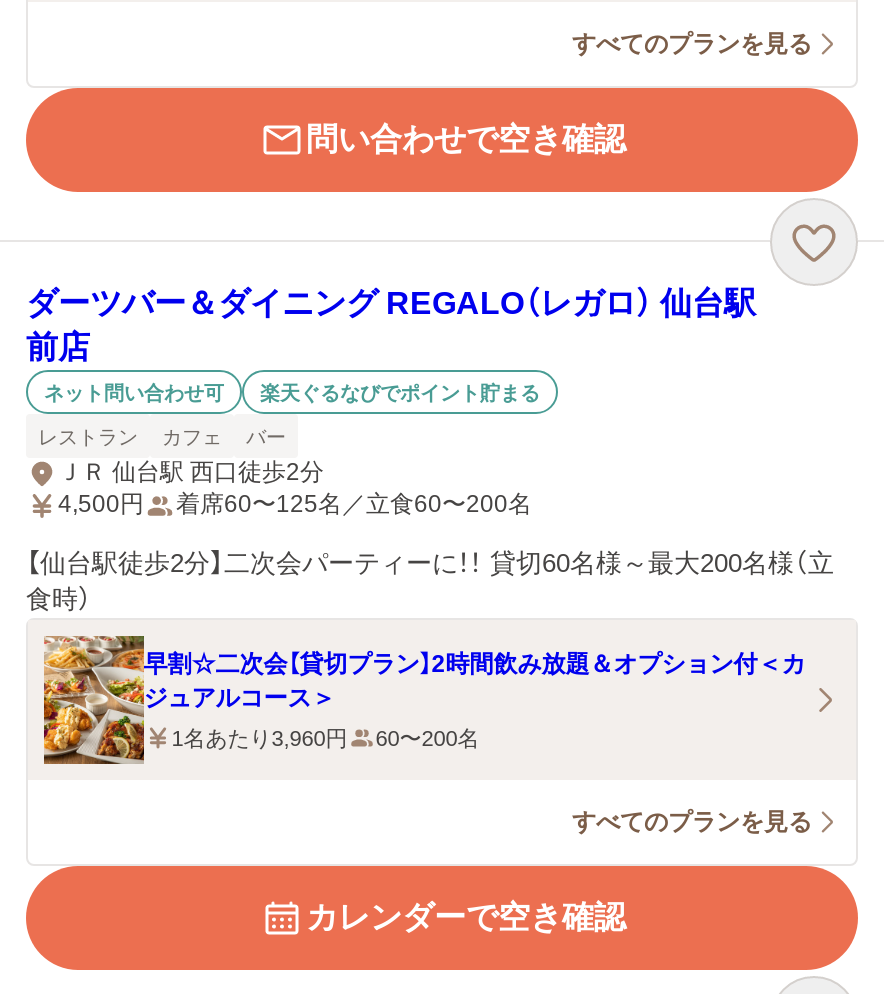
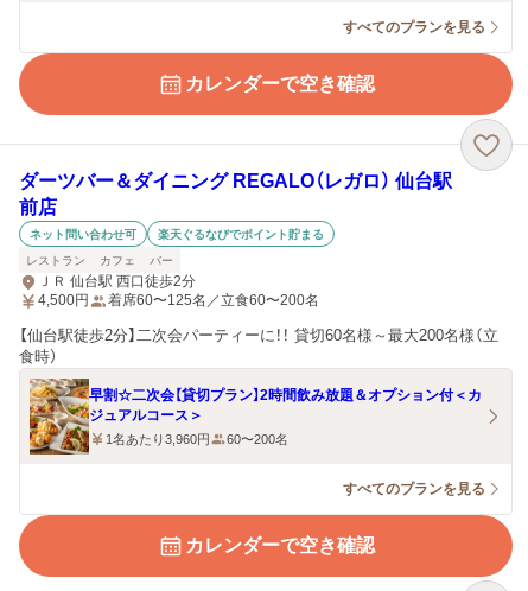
- 問い合わせで空き確認
+ カレンダーで空き確認
